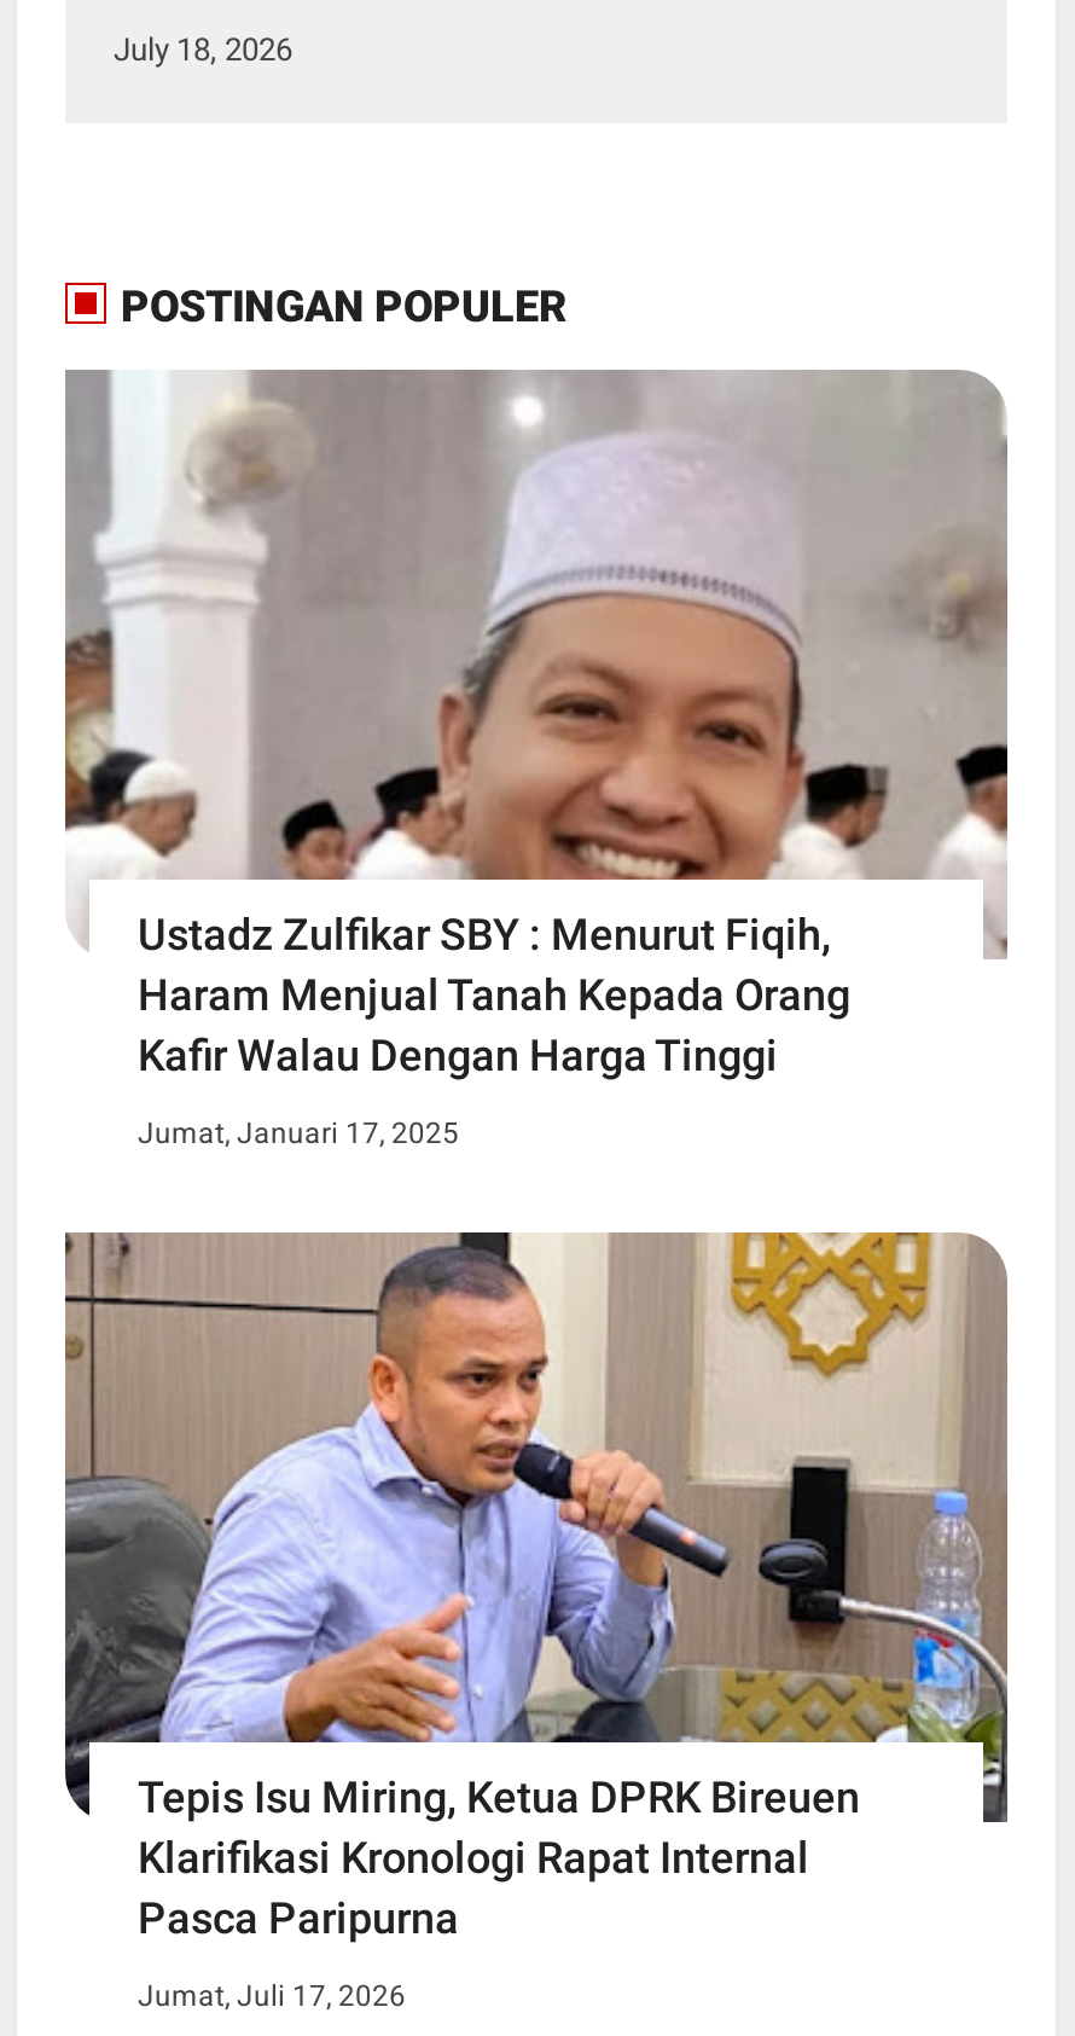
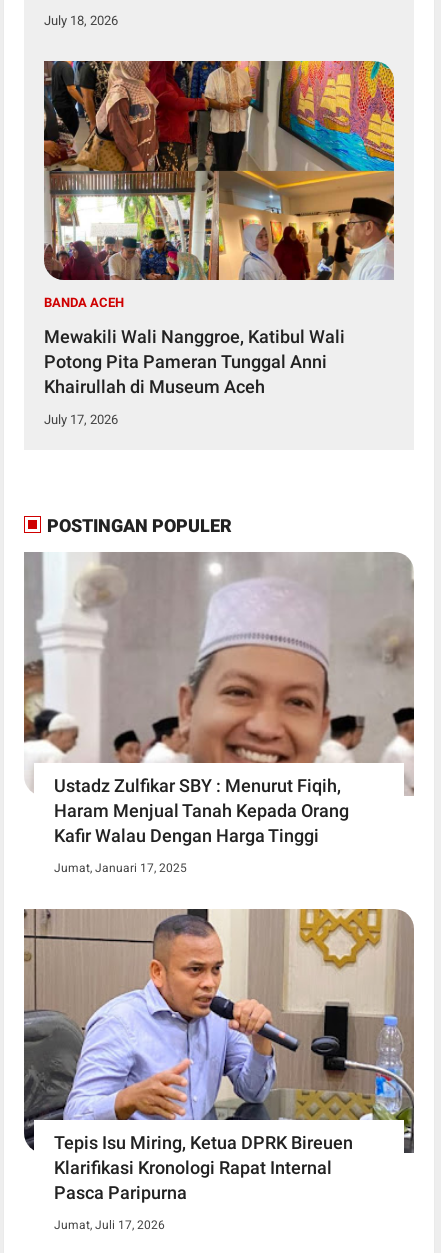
+ [image]
+ BANDA ACEH
+ Mewakili Wali Nanggroe, Katibul Wali
+ Potong Pita Pameran Tunggal Anni
+ Khairullah di Museum Aceh
+ July 17, 2026
